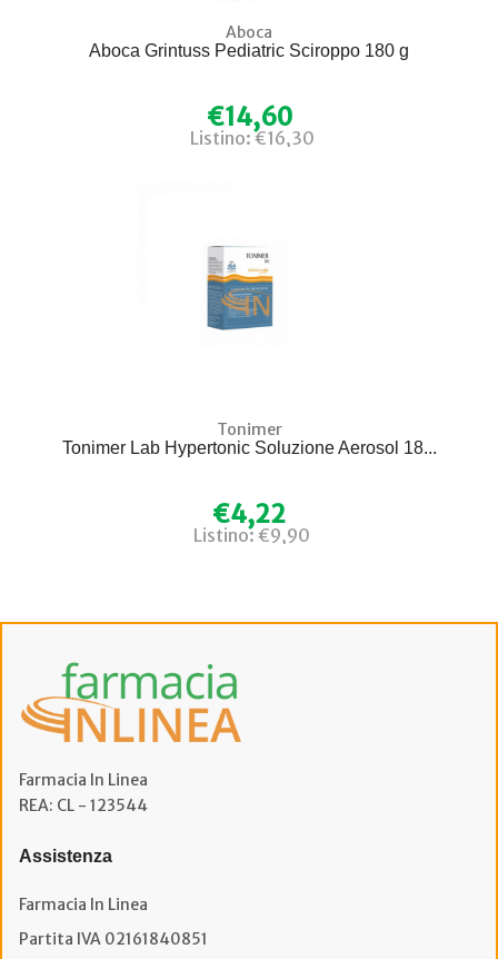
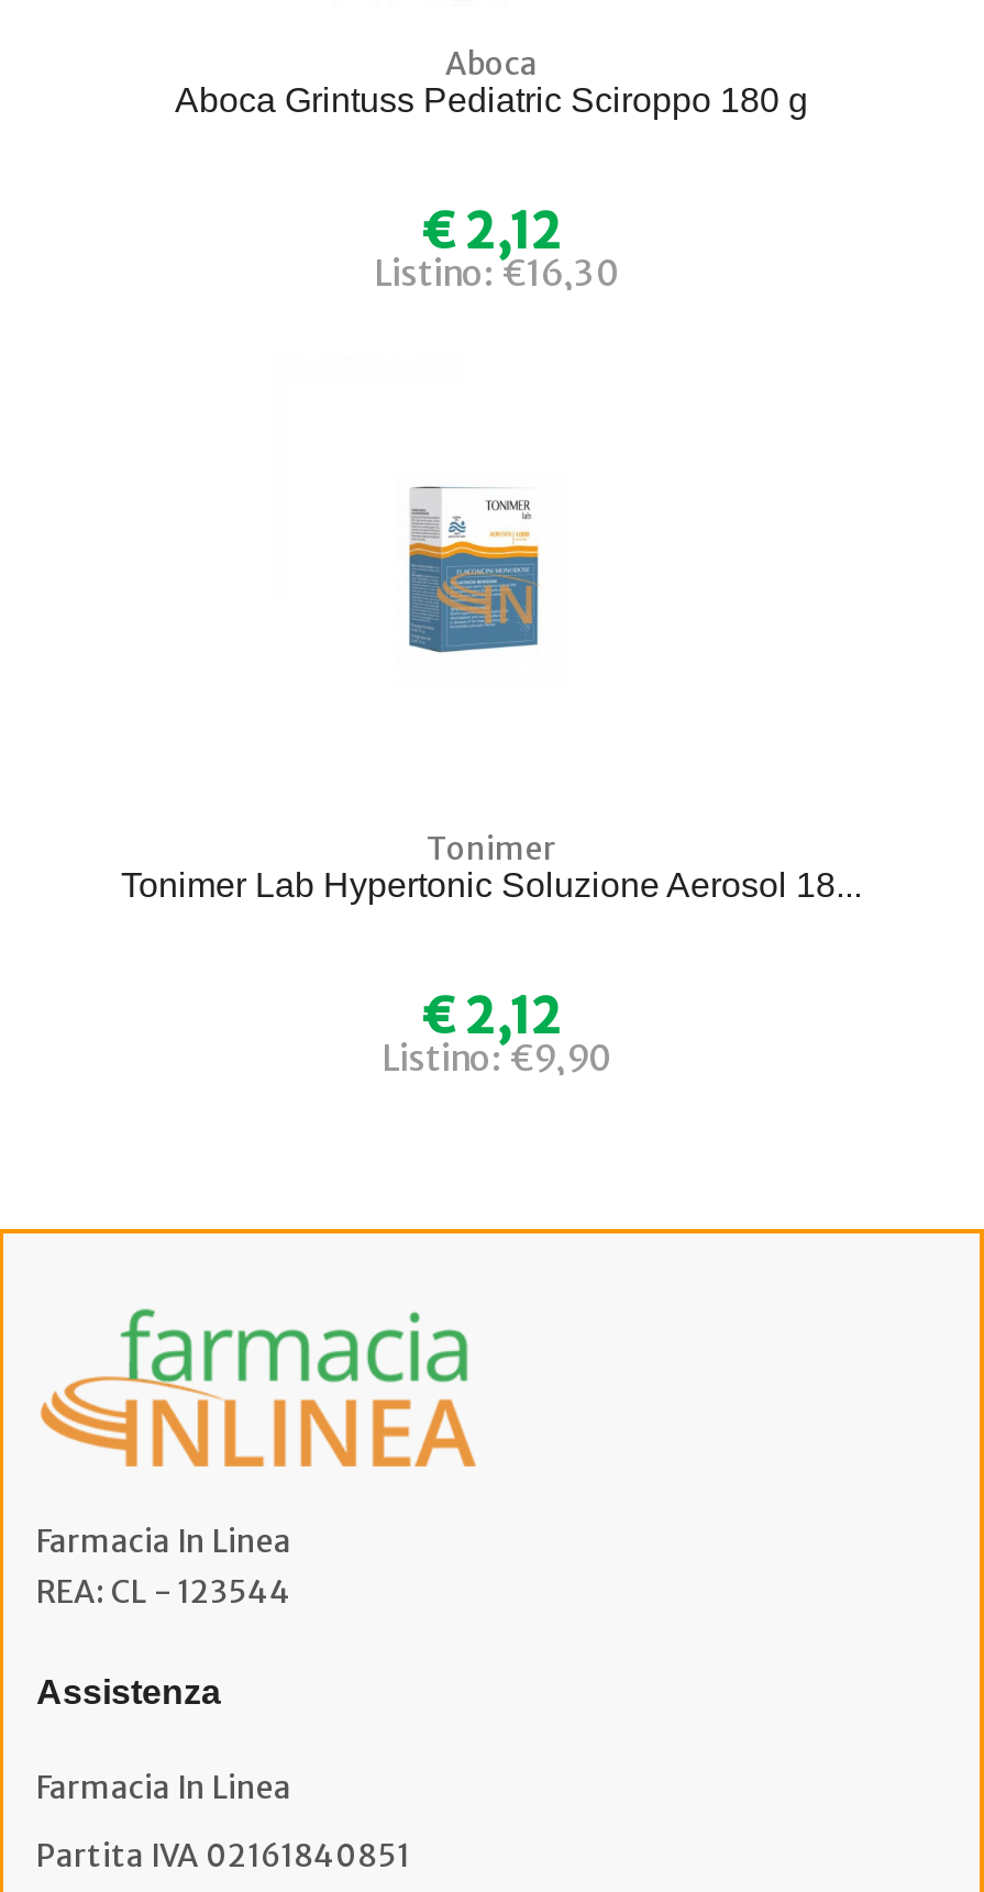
- €14,60
+ € 2,12

- €4,22
+ € 2,12
